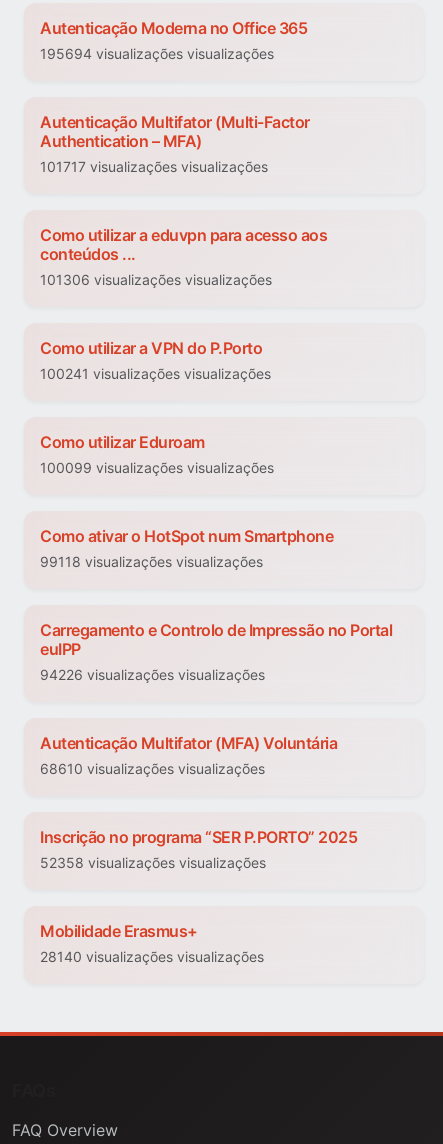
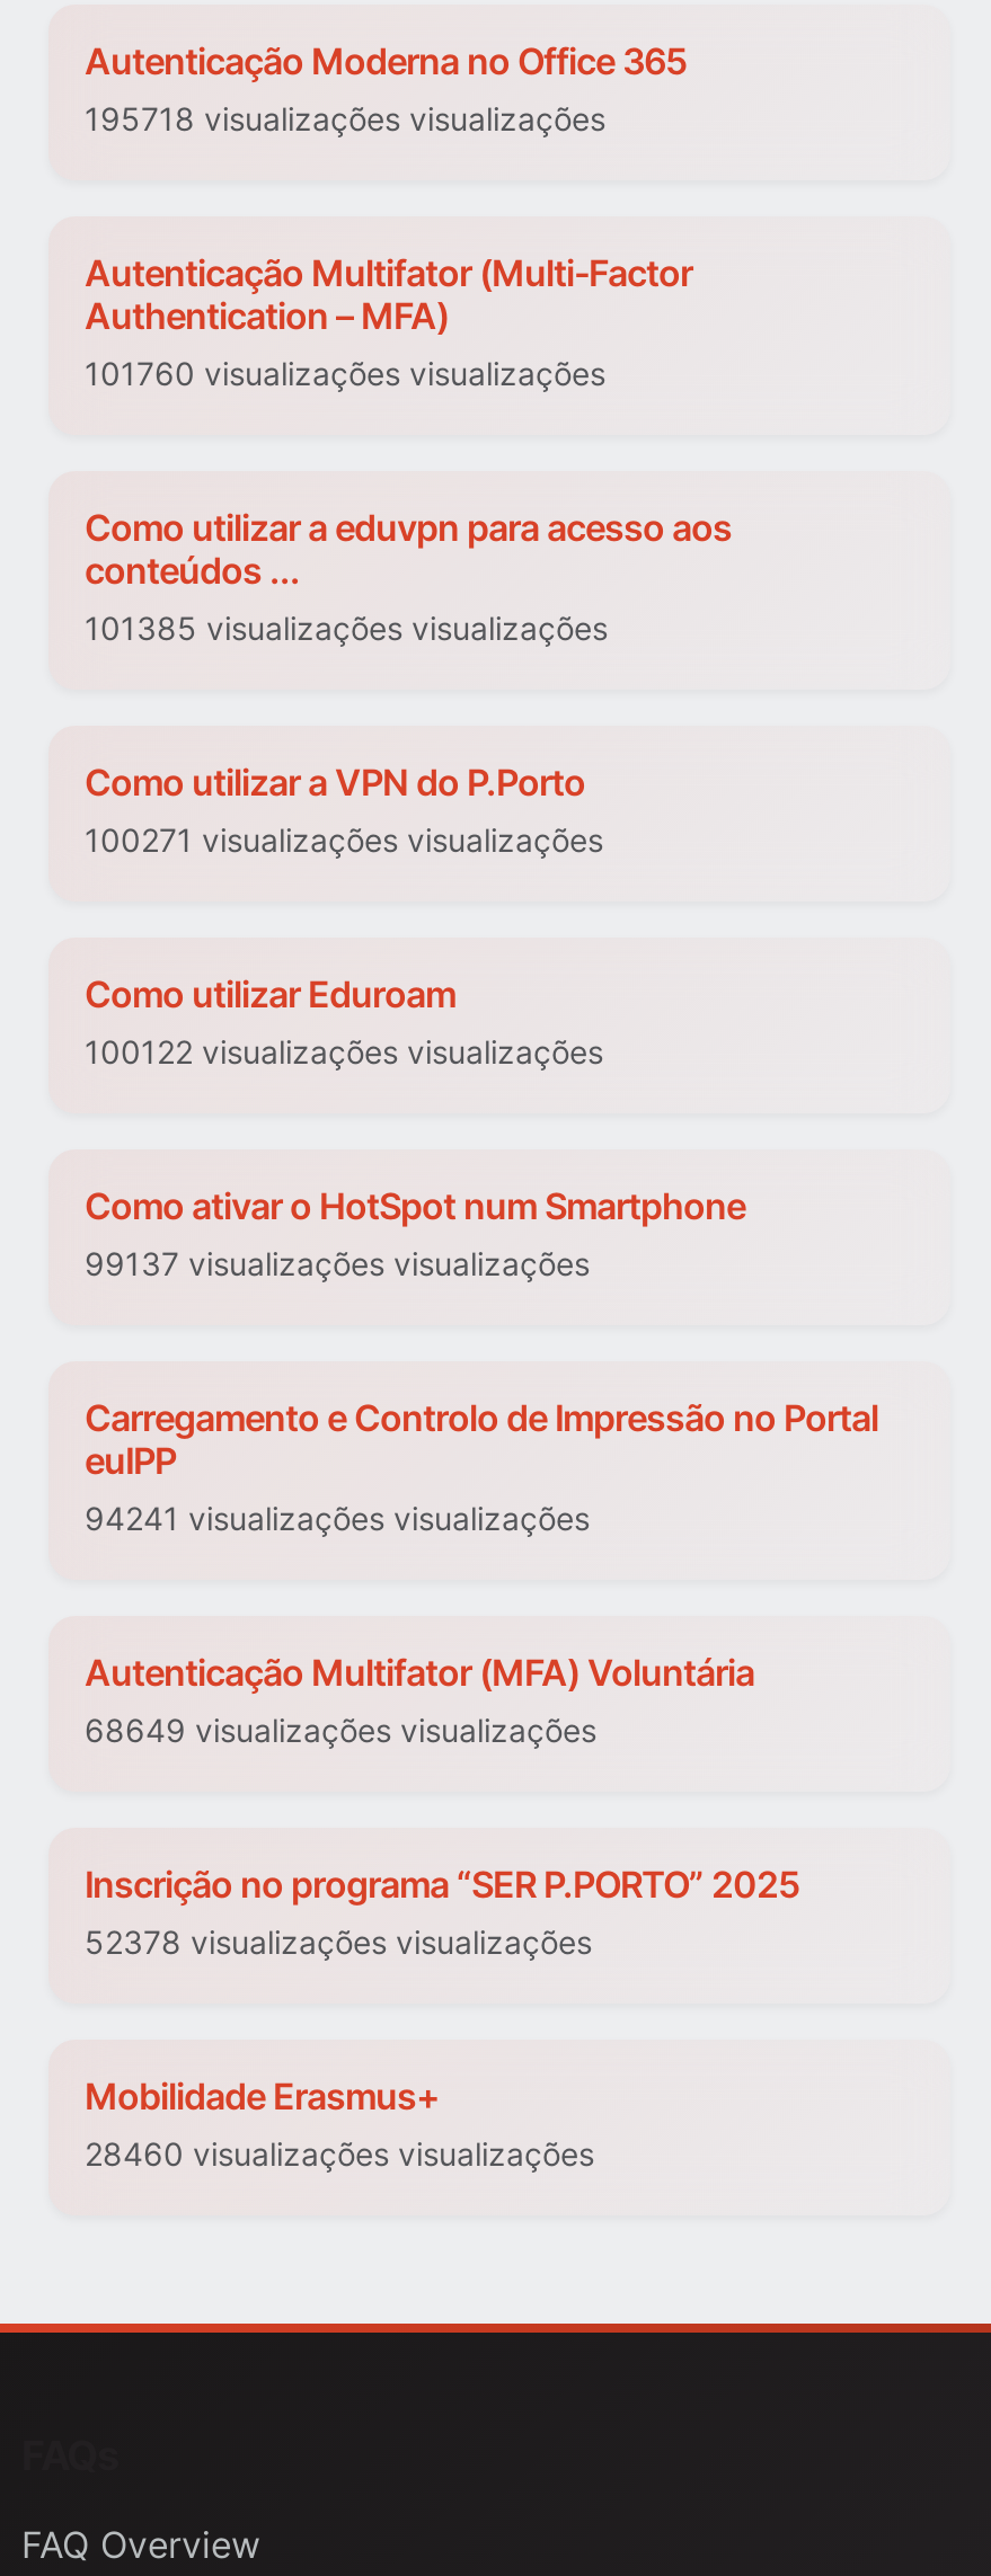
- 195694 visualizações visualizações
+ 195718 visualizações visualizações

- 101717 visualizações visualizações
+ 101760 visualizações visualizações

- 101306 visualizações visualizações
+ 101385 visualizações visualizações

- 100241 visualizações visualizações
+ 100271 visualizações visualizações

- 100099 visualizações visualizações
+ 100122 visualizações visualizações

- 99118 visualizações visualizações
+ 99137 visualizações visualizações

- 94226 visualizações visualizações
+ 94241 visualizações visualizações

- 68610 visualizações visualizações
+ 68649 visualizações visualizações

- 52358 visualizações visualizações
+ 52378 visualizações visualizações

- 28140 visualizações visualizações
+ 28460 visualizações visualizações
